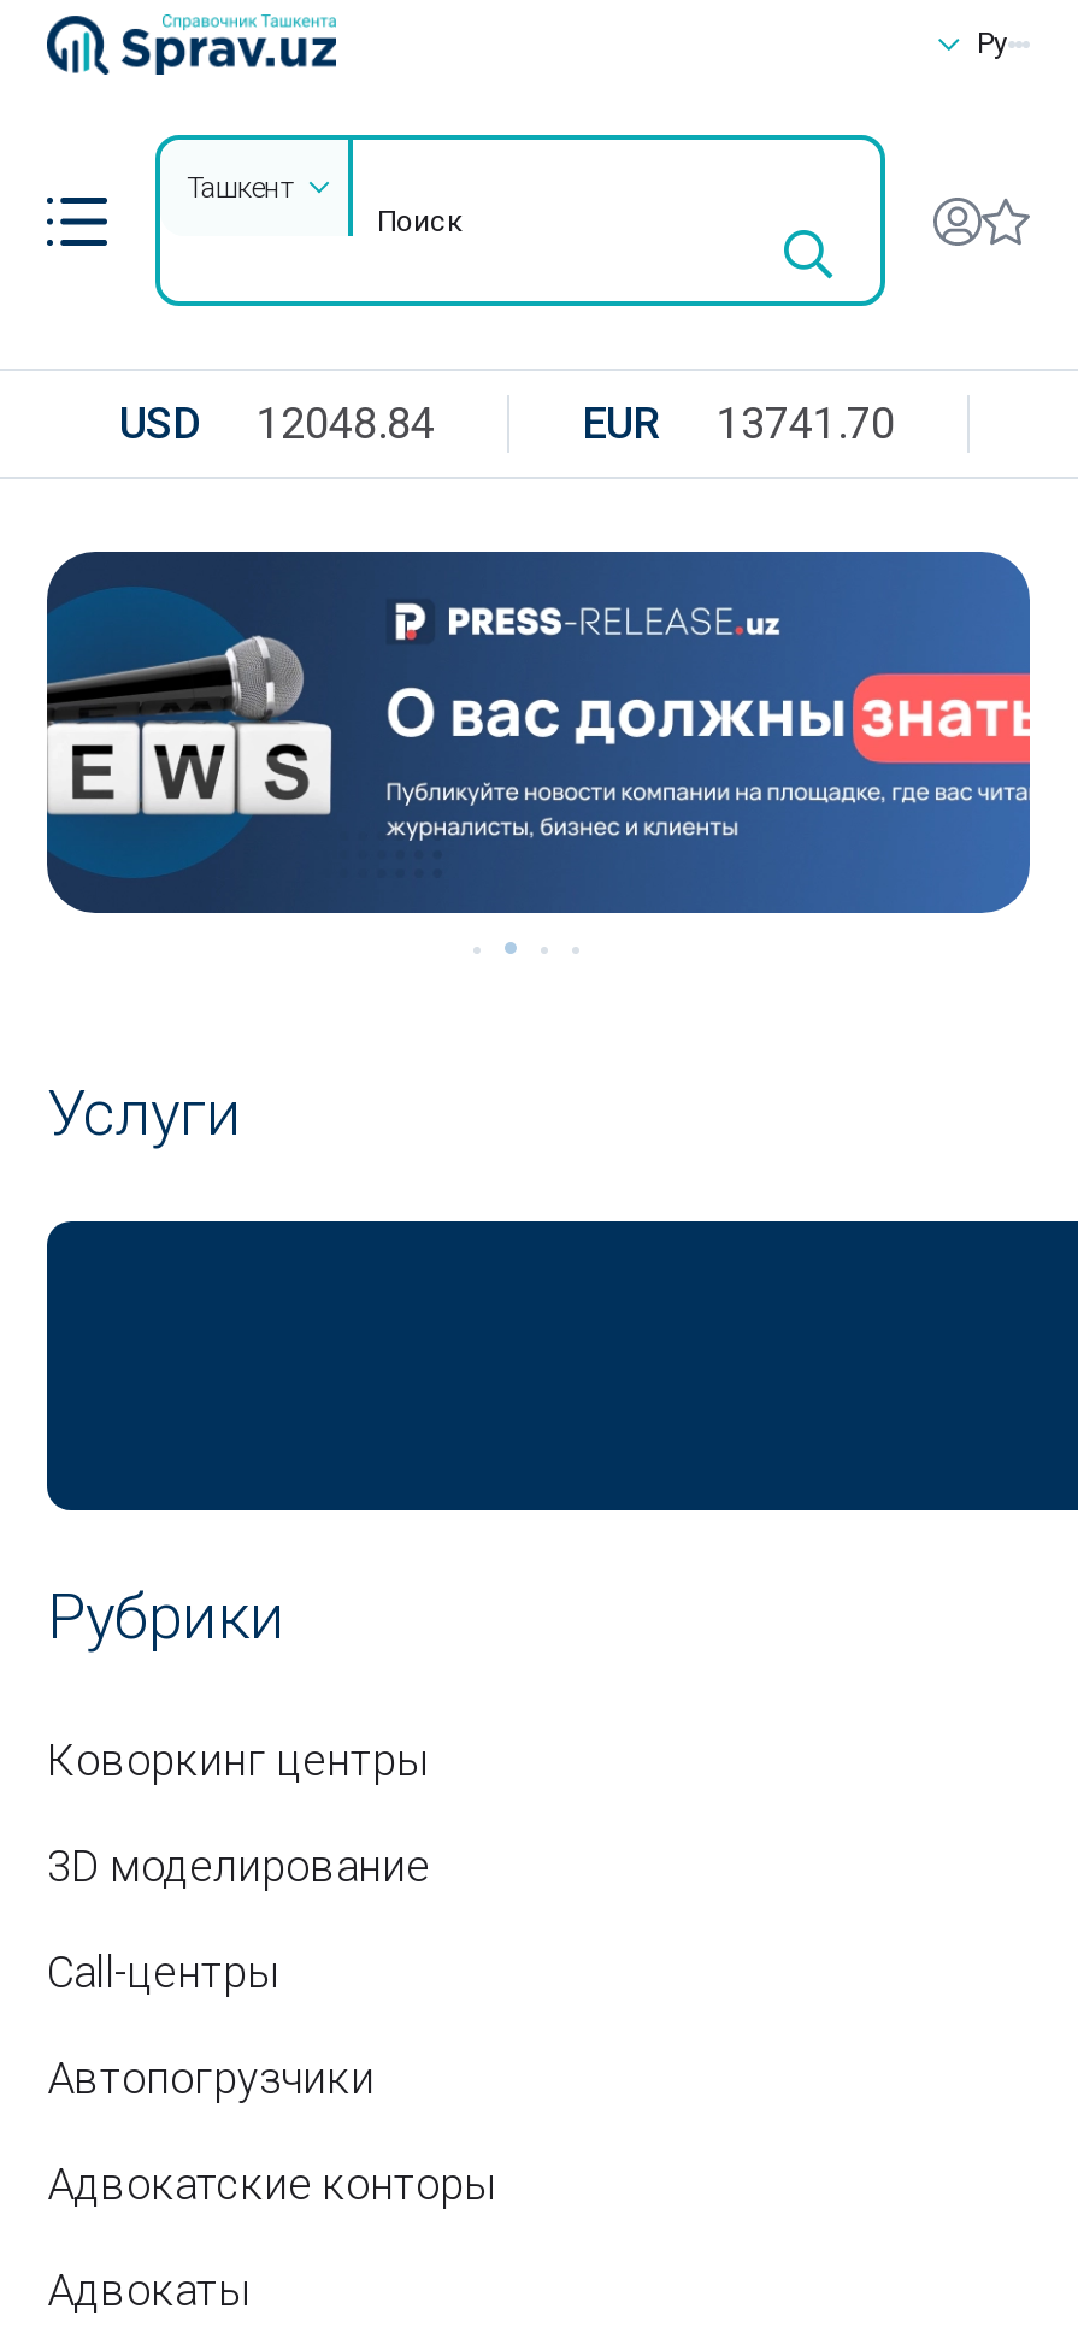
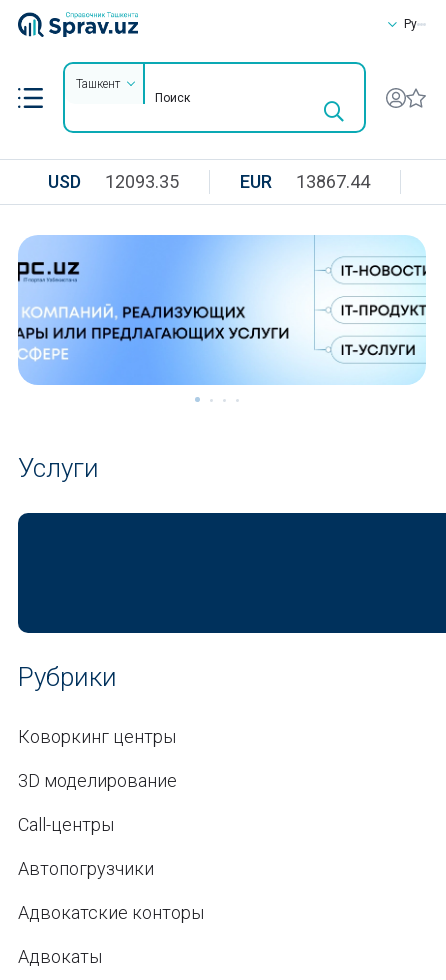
- USD 12048.84
+ USD 12093.35

- EUR 13741.70
+ EUR 13867.44

- [image]
+ [image]
